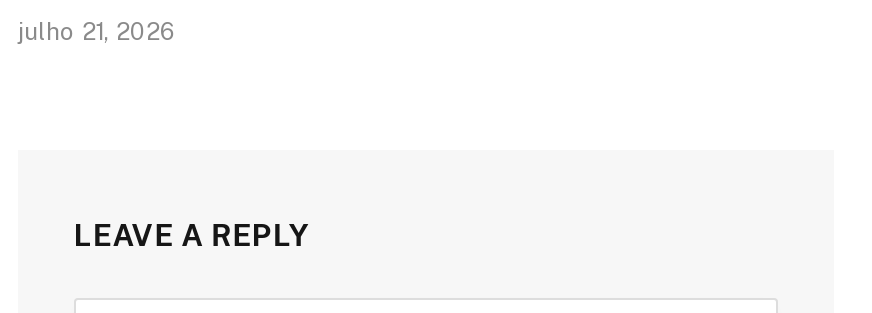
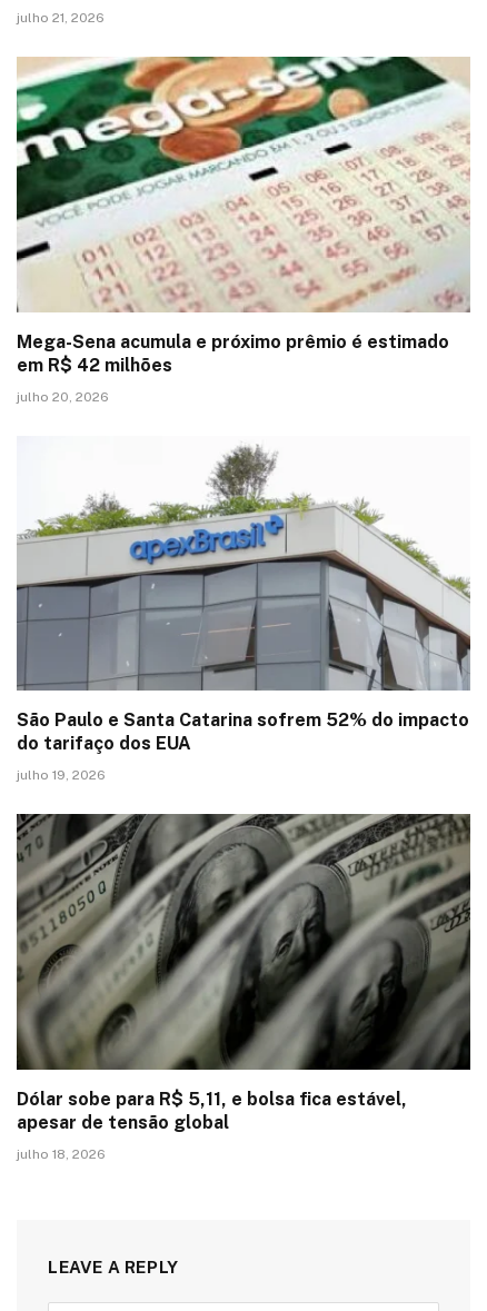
+ [image]
+ Mega-Sena acumula e próximo prêmio é estimado
+ em R$ 42 milhões
+ julho 20, 2026

+ [image]
+ São Paulo e Santa Catarina sofrem 52% do impacto
+ do tarifaço dos EUA
+ julho 19, 2026

+ [image]
+ Dólar sobe para R$ 5,11, e bolsa fica estável,
+ apesar de tensão global
+ julho 18, 2026
